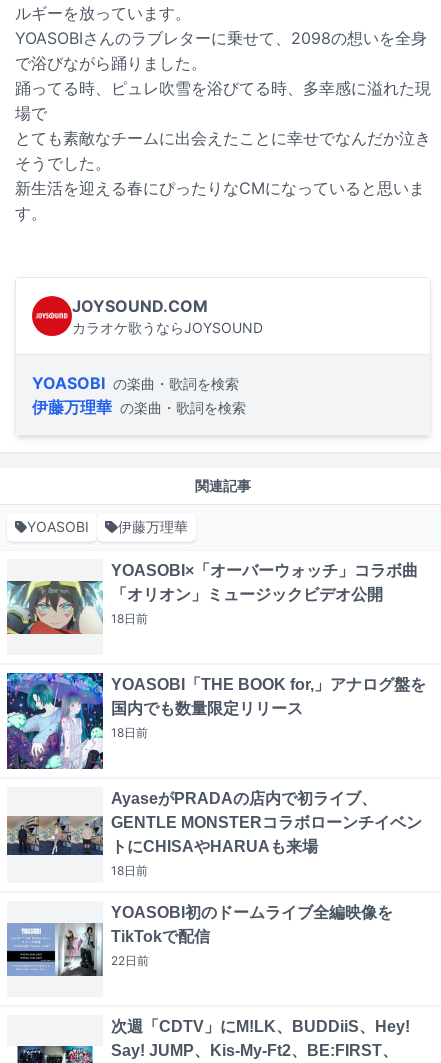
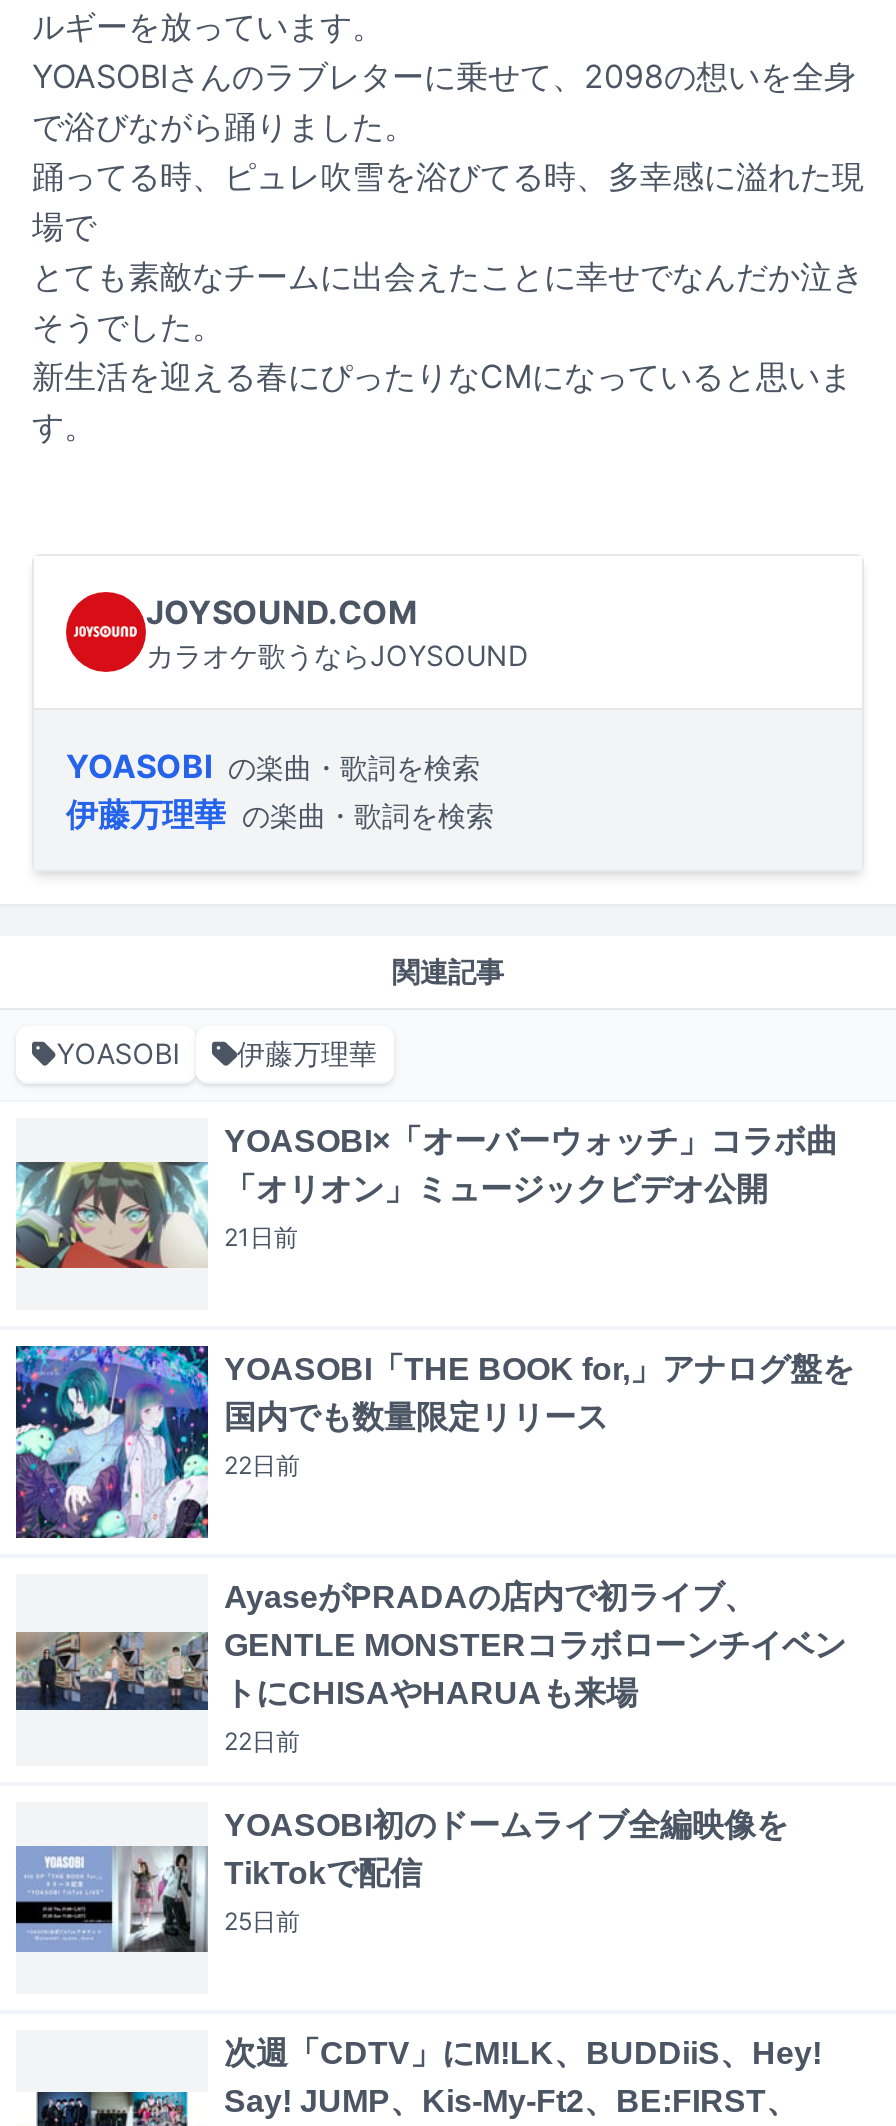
- 18日前
+ 21日前

- 18日前
+ 22日前

- 18日前
+ 22日前

- 22日前
+ 25日前
